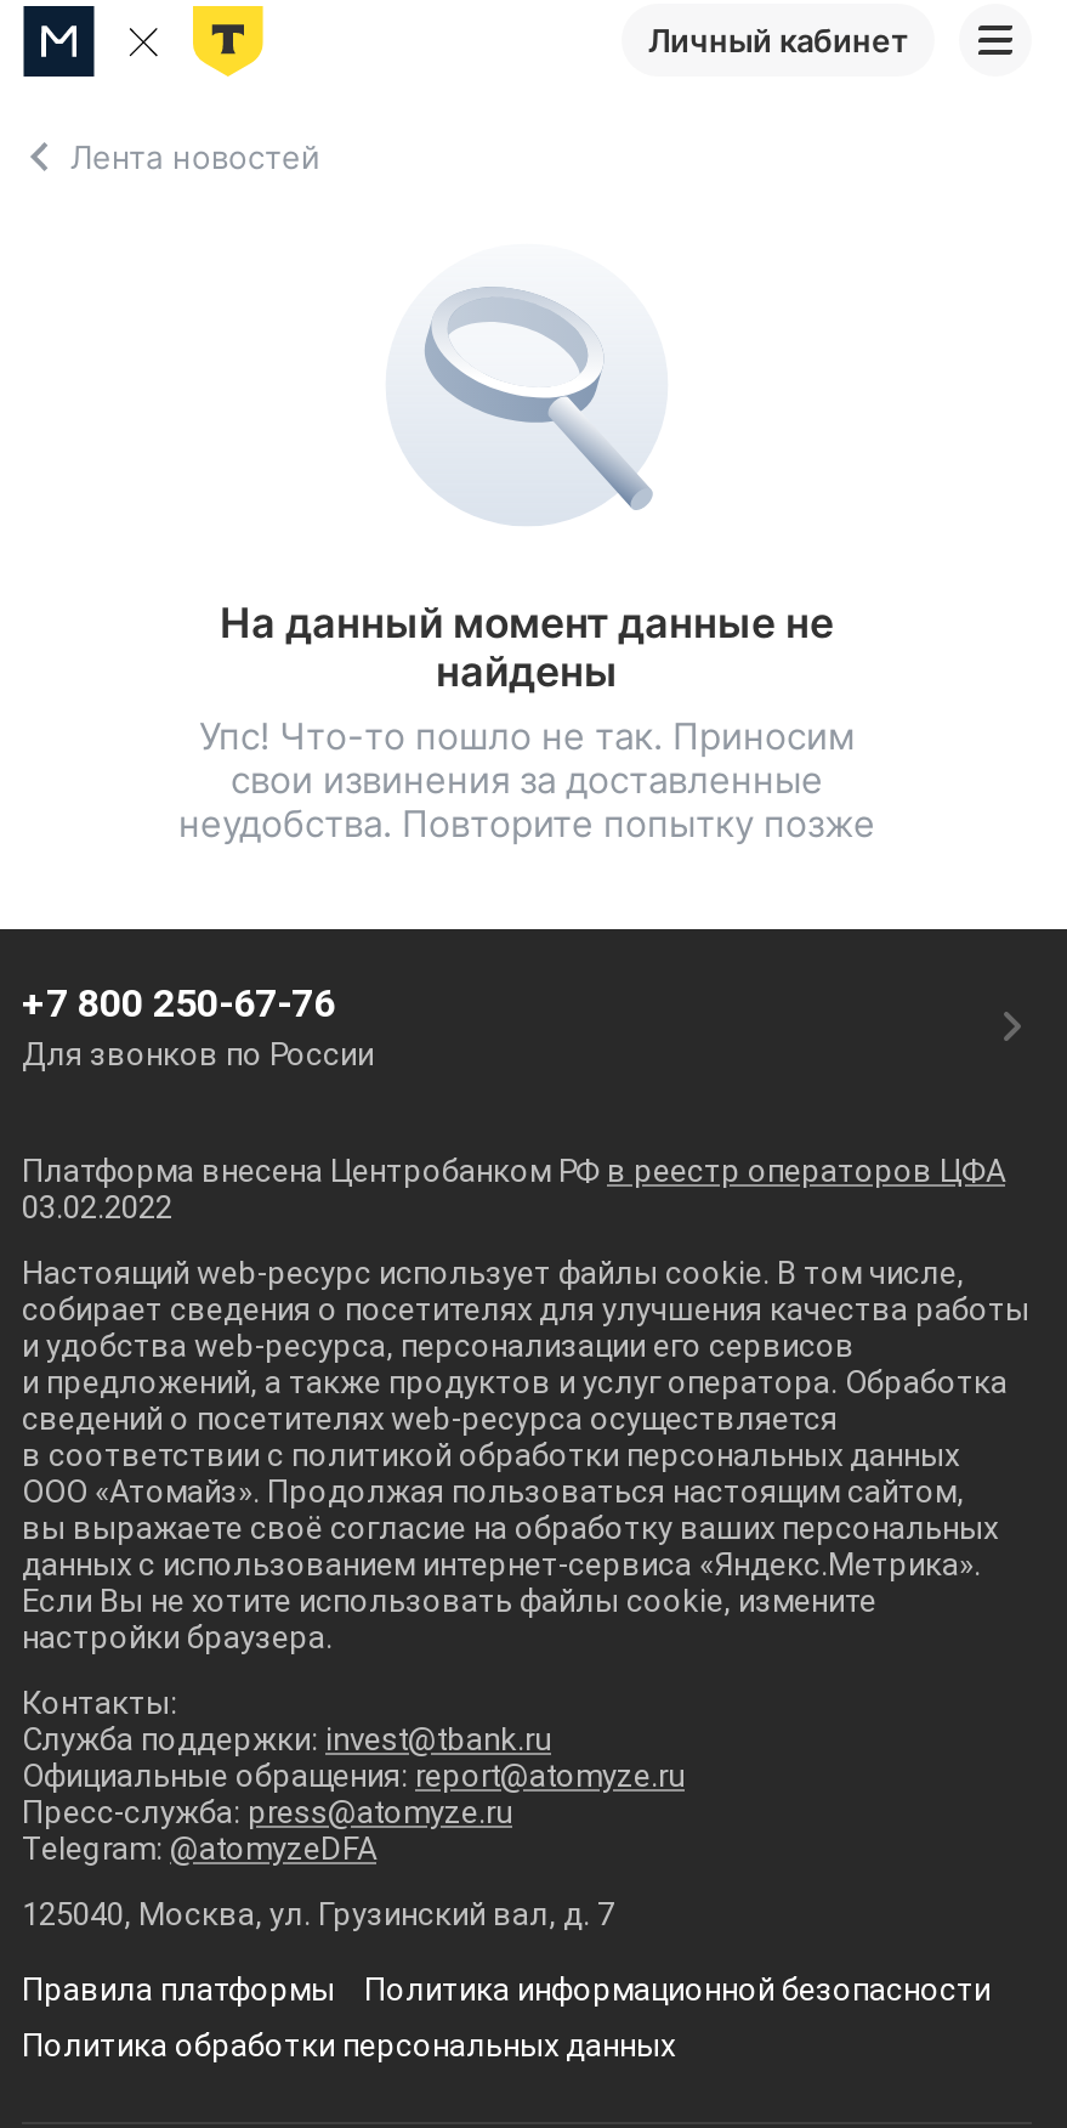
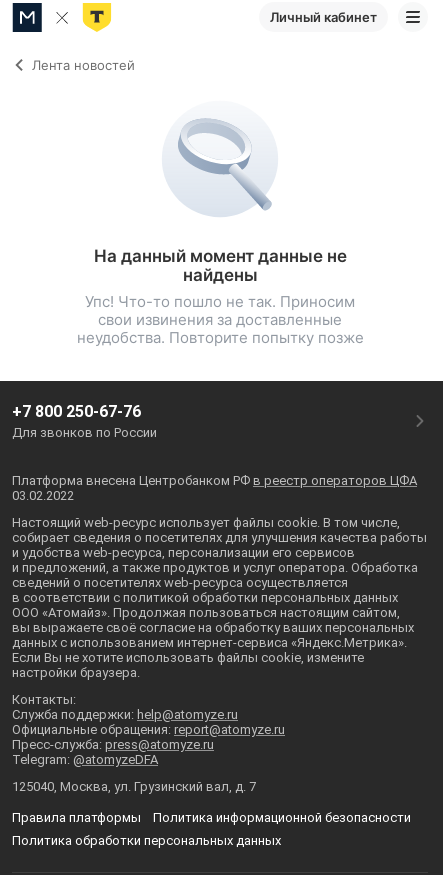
- Служба поддержки: invest@tbank.ru
+ Служба поддержки: help@atomyze.ru
